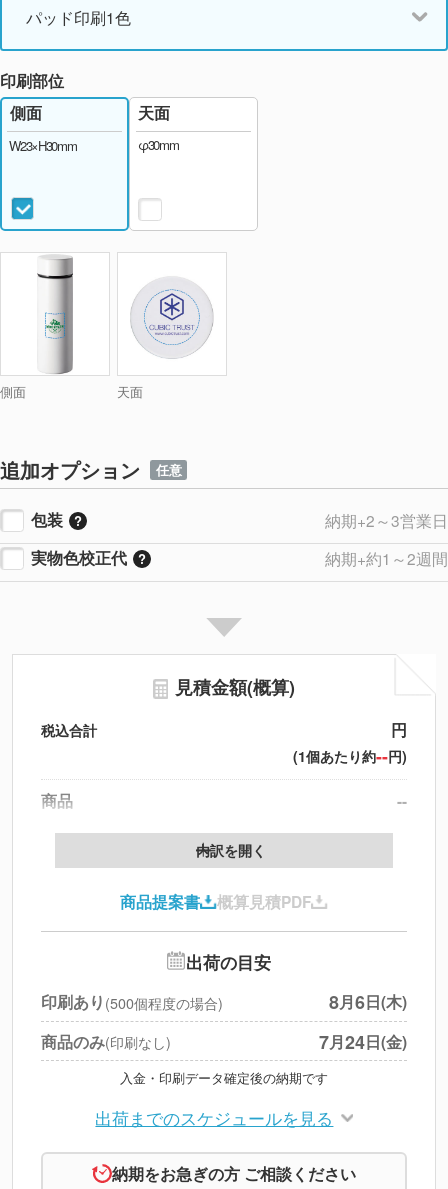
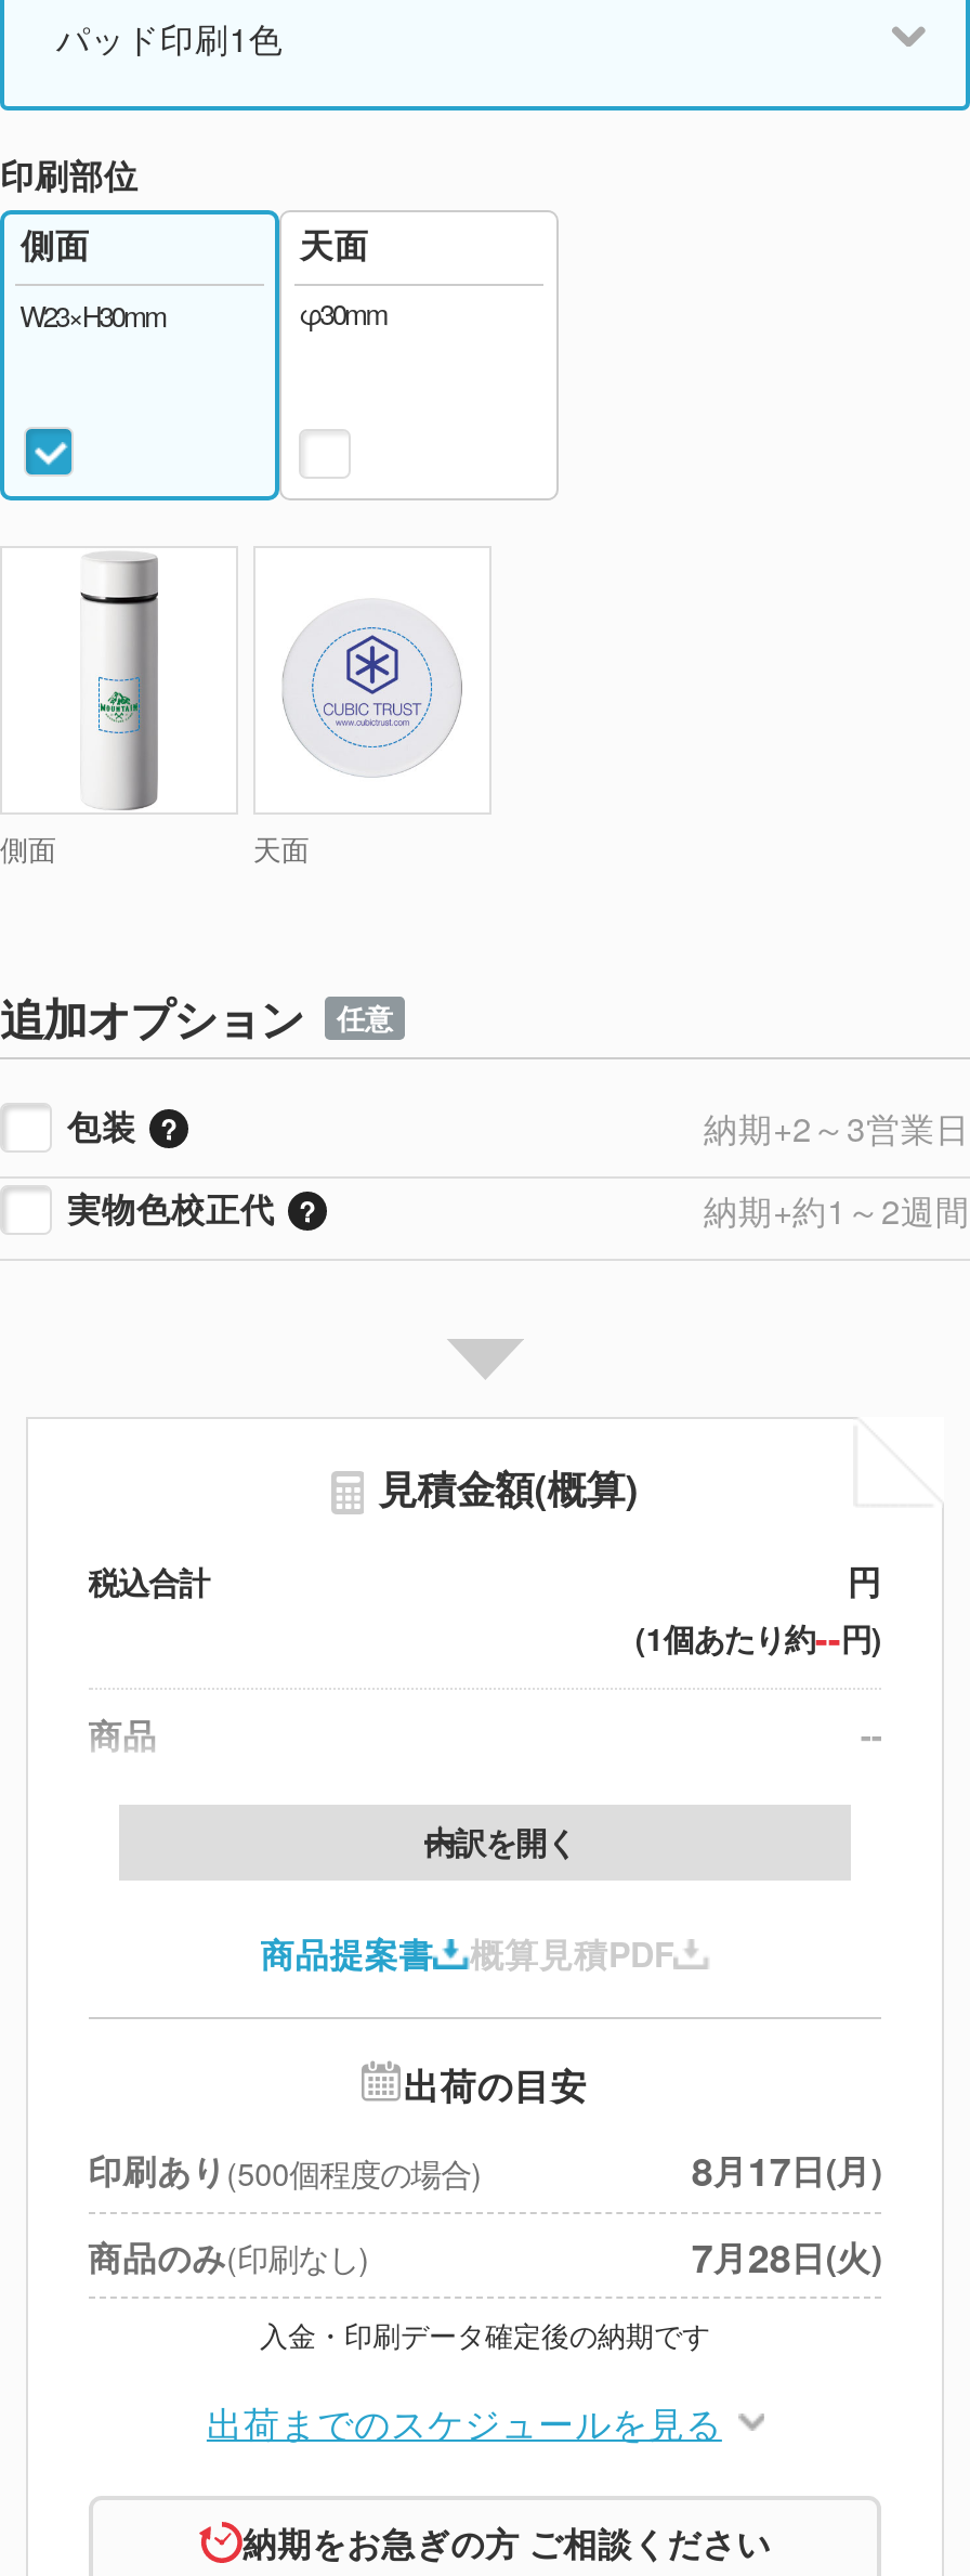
- 8月6日(木)
+ 8月17日(月)

- 7月24日(金)
+ 7月28日(火)
